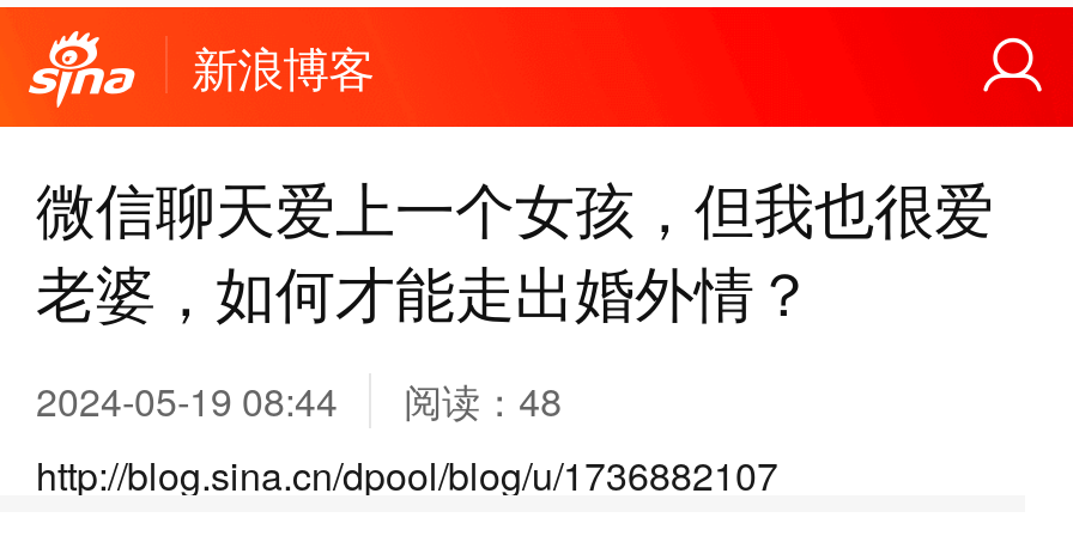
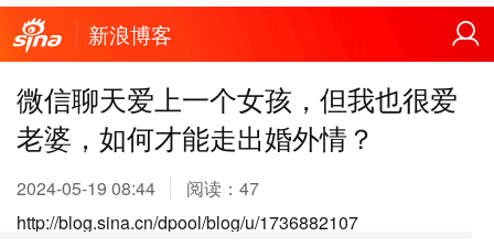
- 2024-05-19 08:44 阅读：48
+ 2024-05-19 08:44 阅读：47
